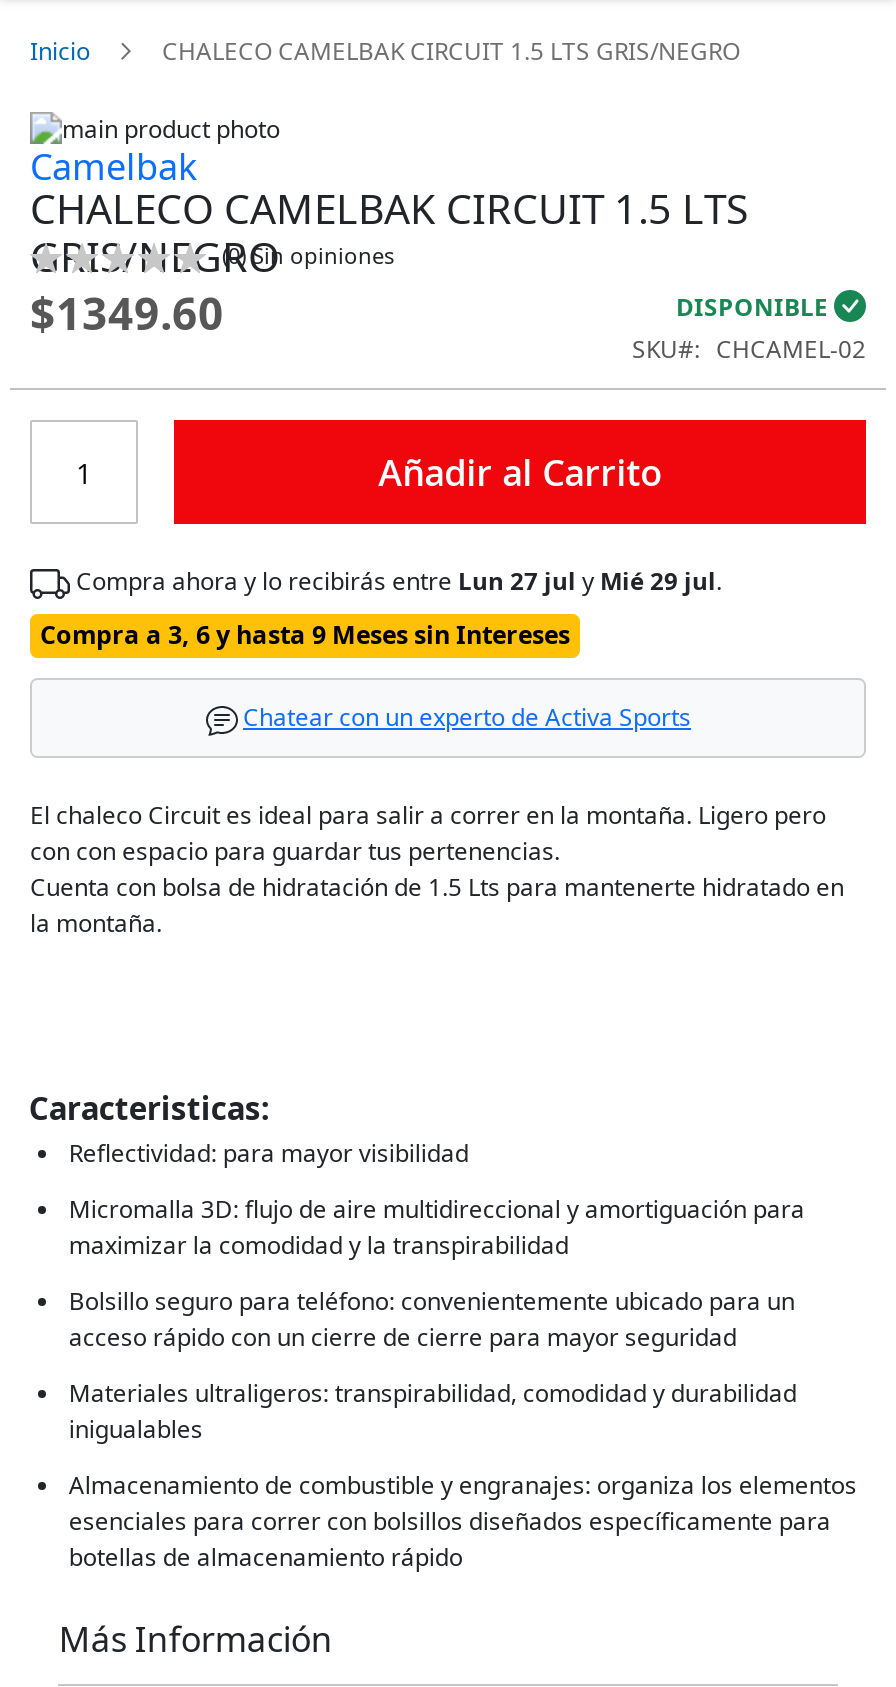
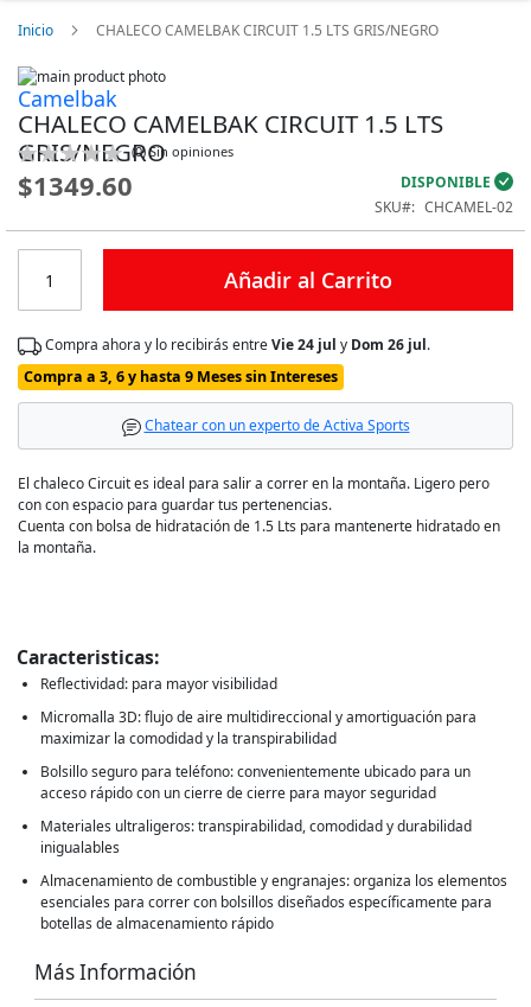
- Compra ahora y lo recibirás entre Lun 27 jul y Mié 29 jul.
+ Compra ahora y lo recibirás entre Vie 24 jul y Dom 26 jul.
